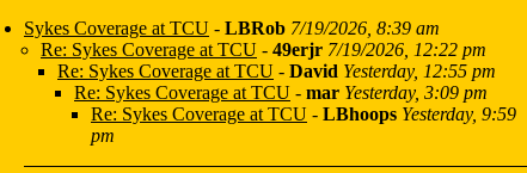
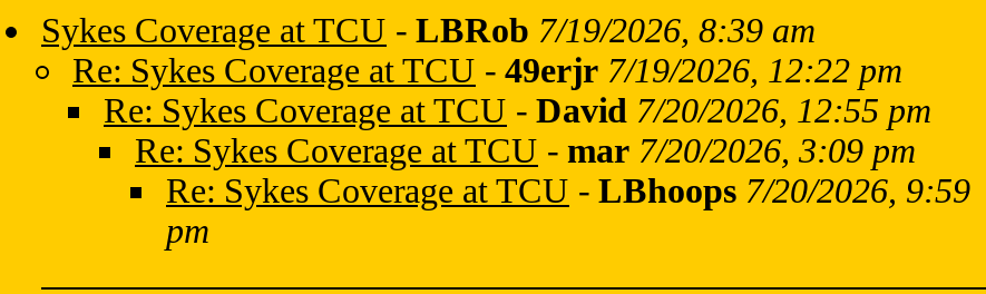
- Re: Sykes Coverage at TCU - David Yesterday, 12:55 pm
+ Re: Sykes Coverage at TCU - David 7/20/2026, 12:55 pm

- Re: Sykes Coverage at TCU - mar Yesterday, 3:09 pm
+ Re: Sykes Coverage at TCU - mar 7/20/2026, 3:09 pm

- Re: Sykes Coverage at TCU - LBhoops Yesterday, 9:59
+ Re: Sykes Coverage at TCU - LBhoops 7/20/2026, 9:59
